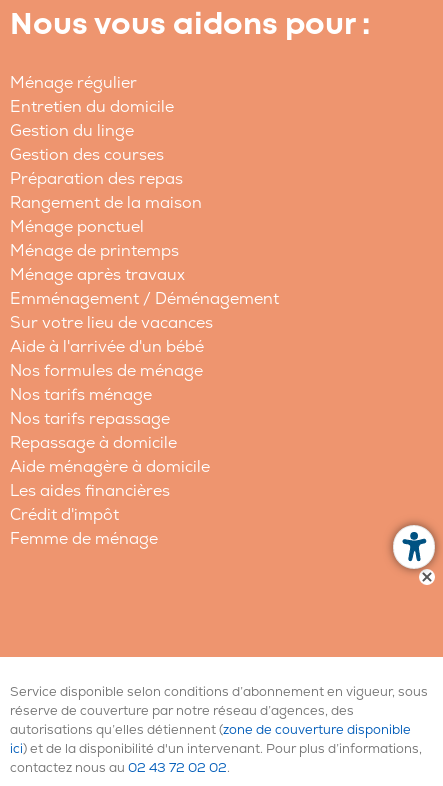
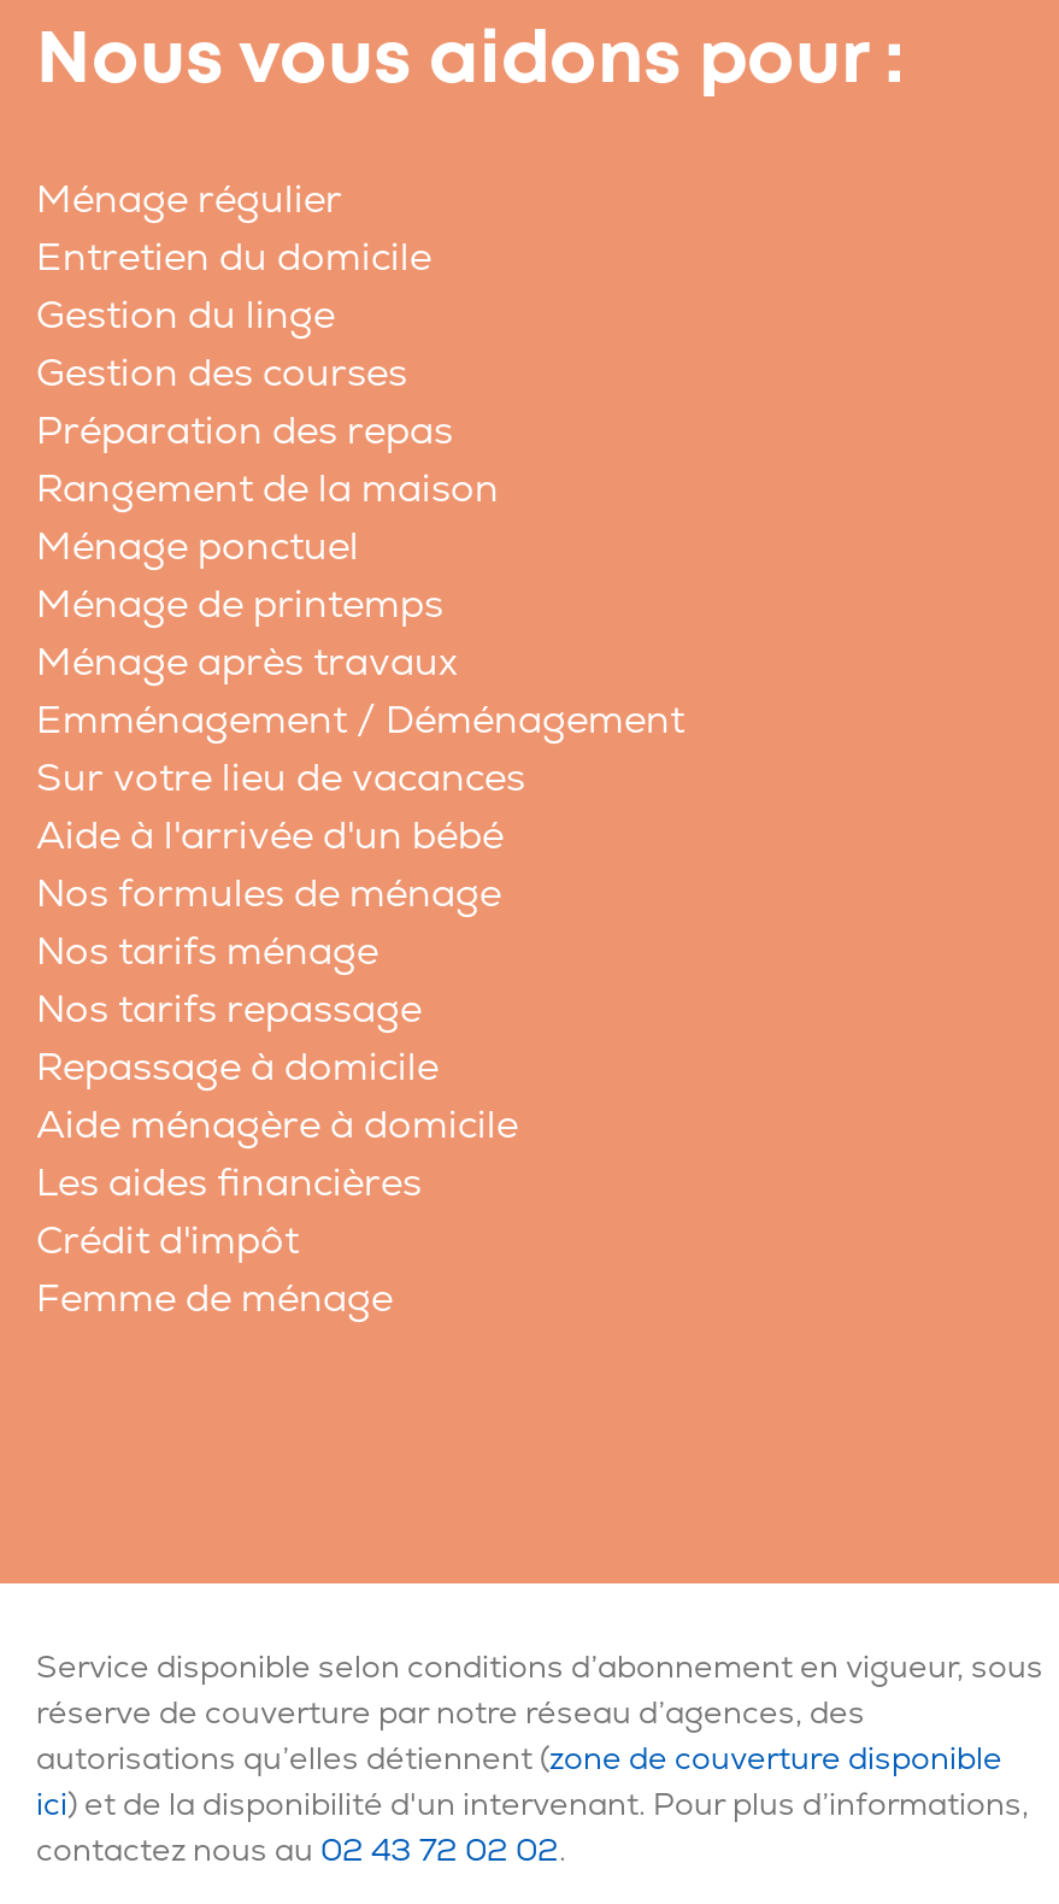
- [image]
